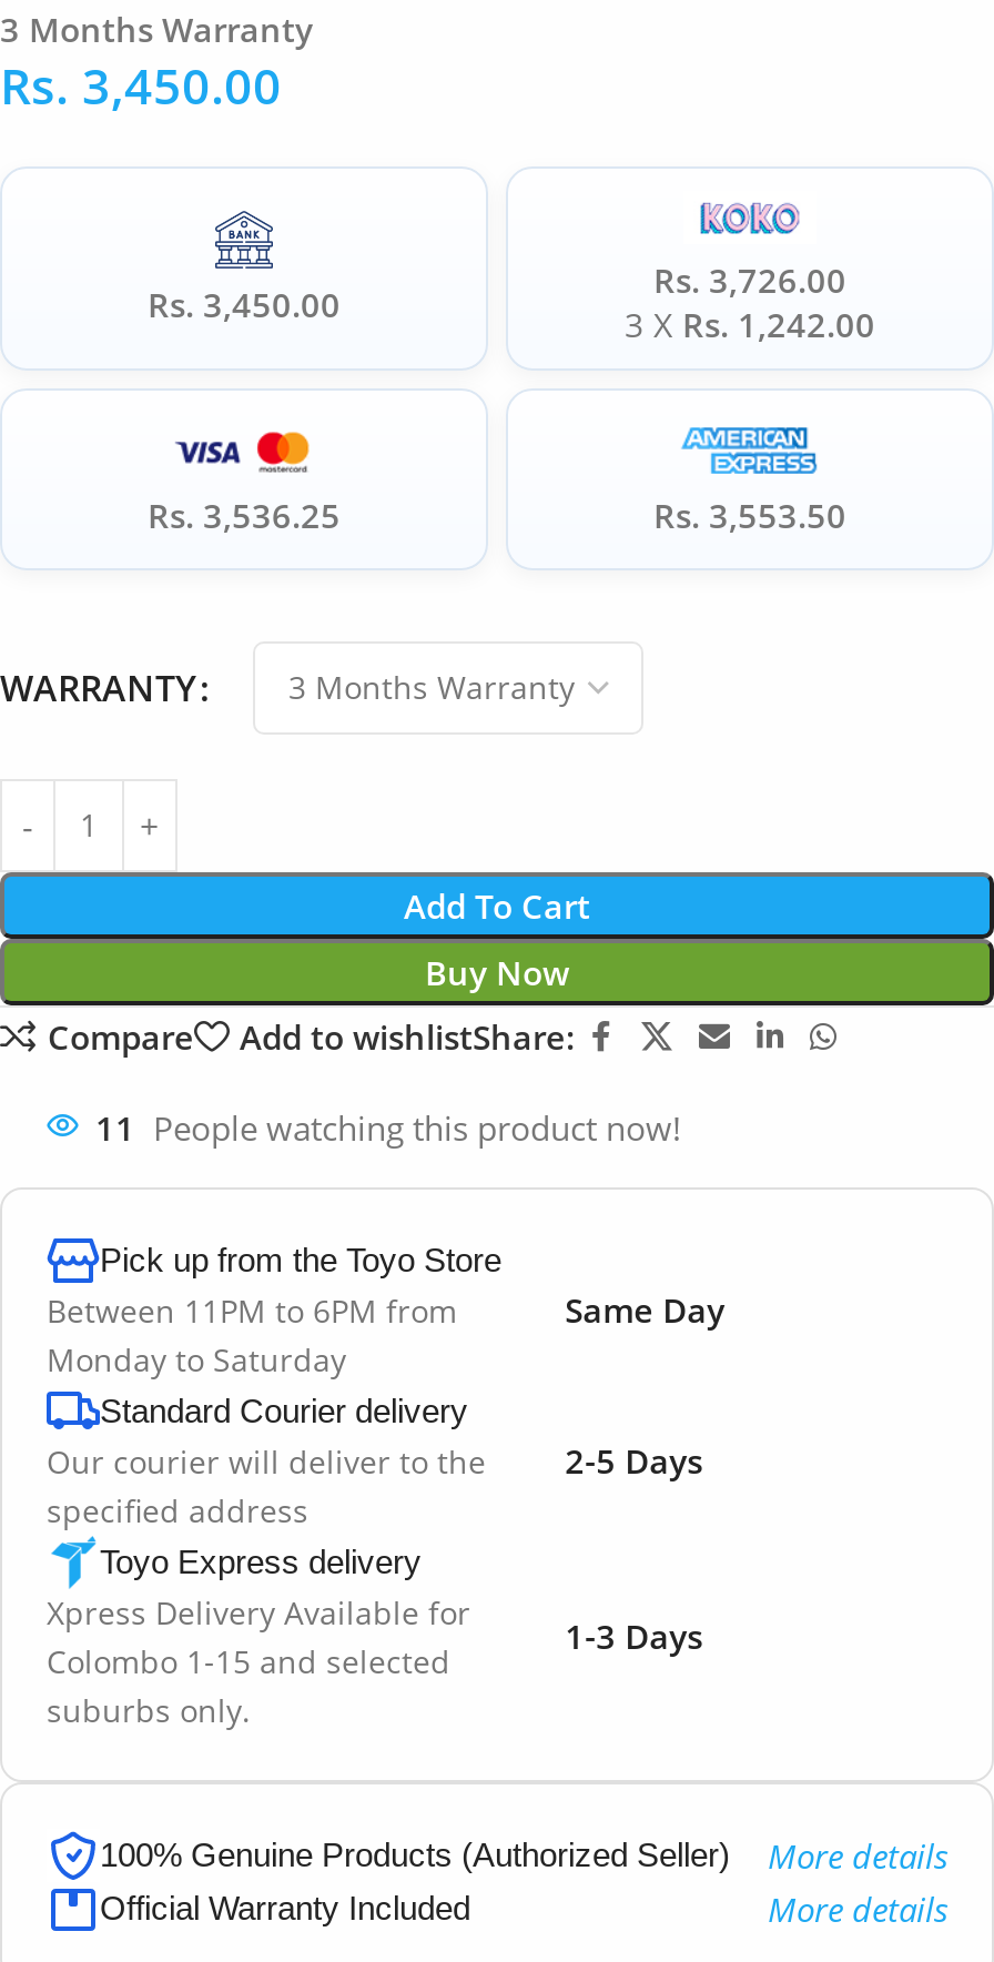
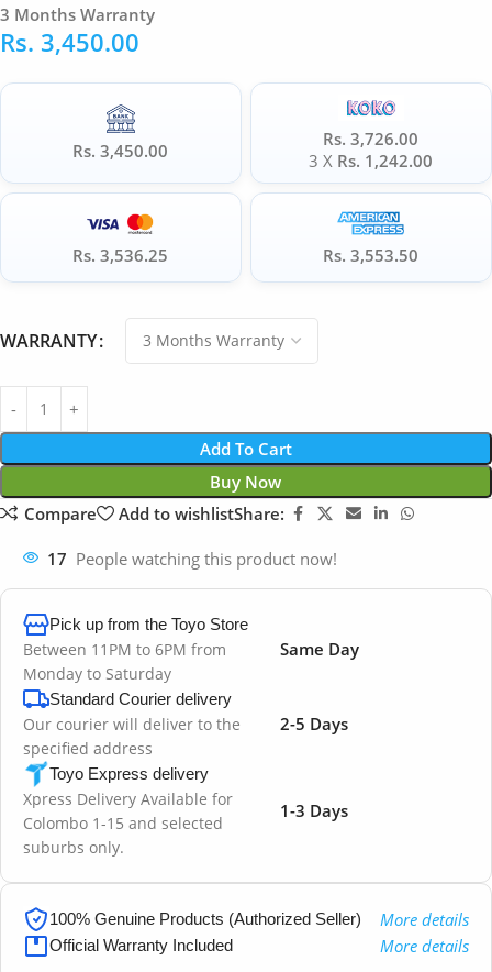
- 11 People watching this product now!
+ 17 People watching this product now!
